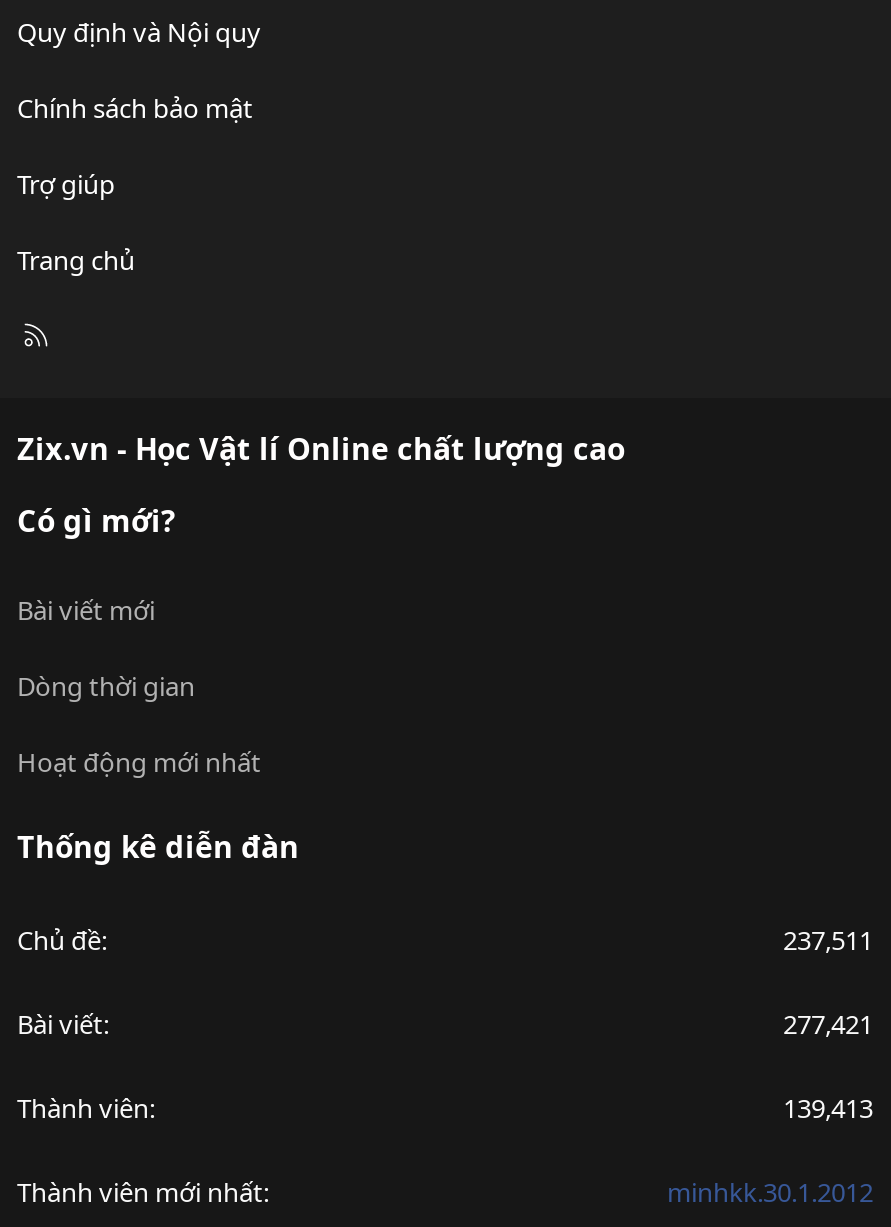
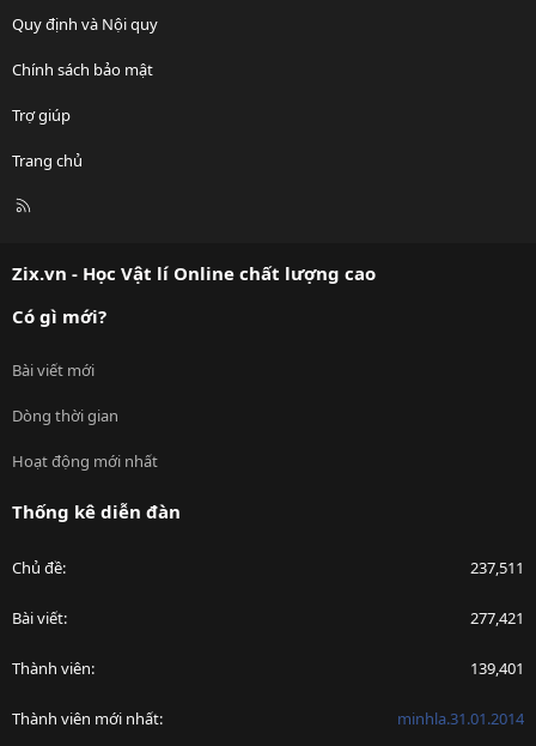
- 139,413
+ 139,401

- minhkk.30.1.2012
+ minhla.31.01.2014
